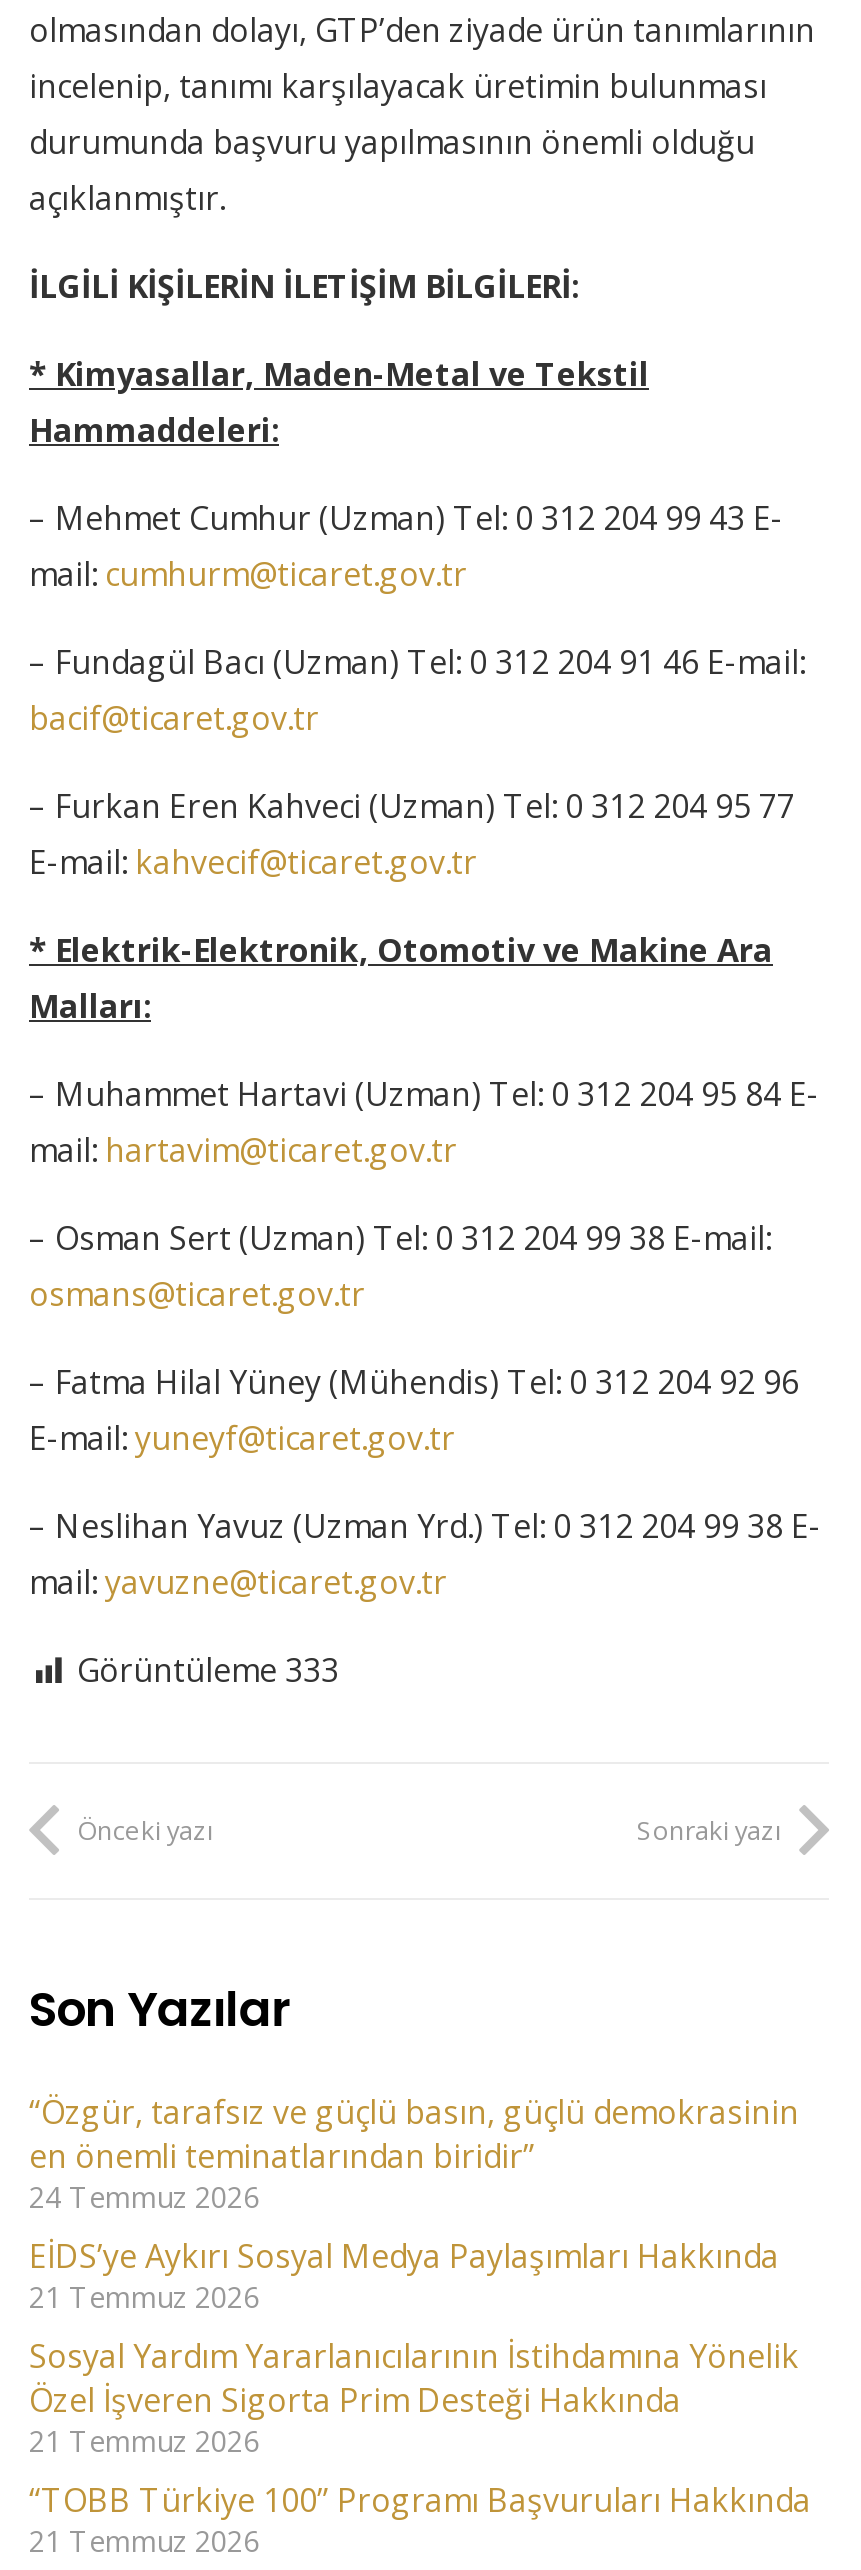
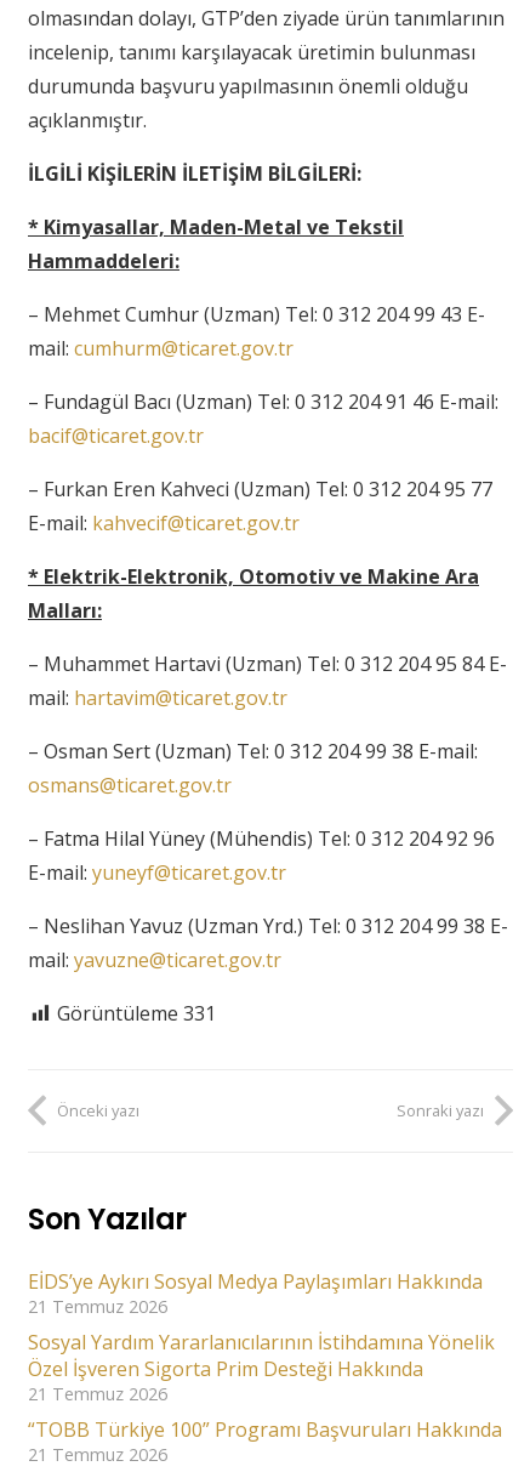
- Görüntüleme 333
+ Görüntüleme 331

- “Özgür, tarafsız ve güçlü basın, güçlü demokrasinin
- en önemli teminatlarından biridir”
- 24 Temmuz 2026
